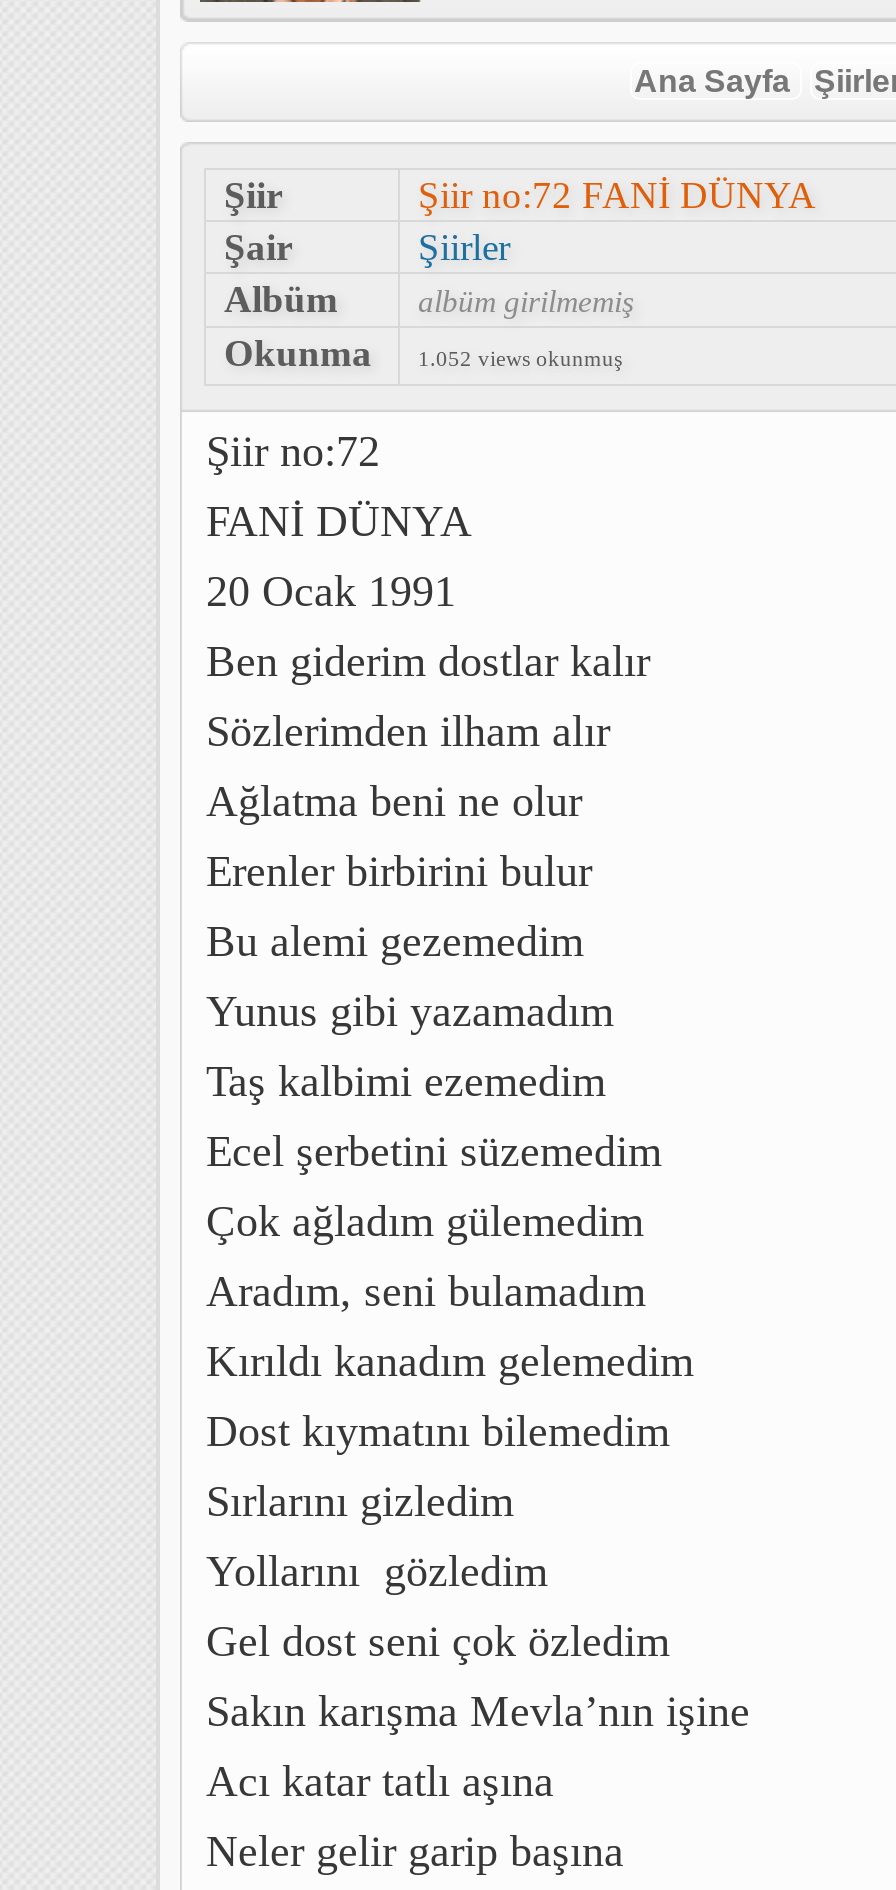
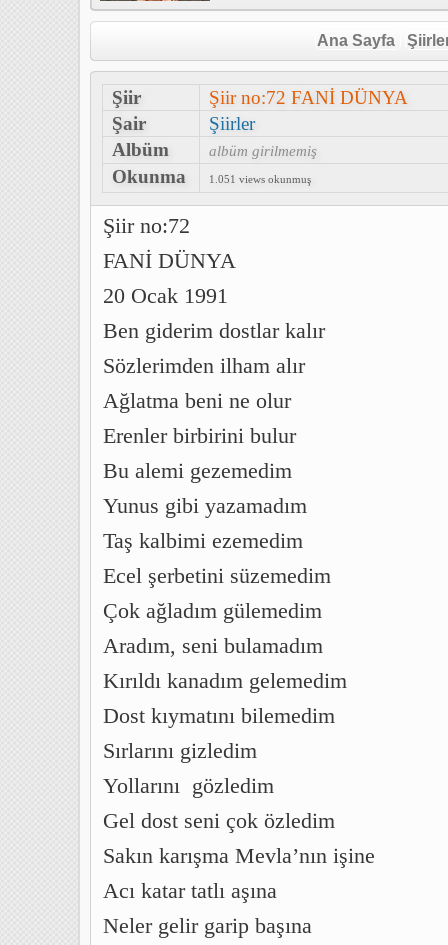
- 1.052 views okunmuş
+ 1.051 views okunmuş
